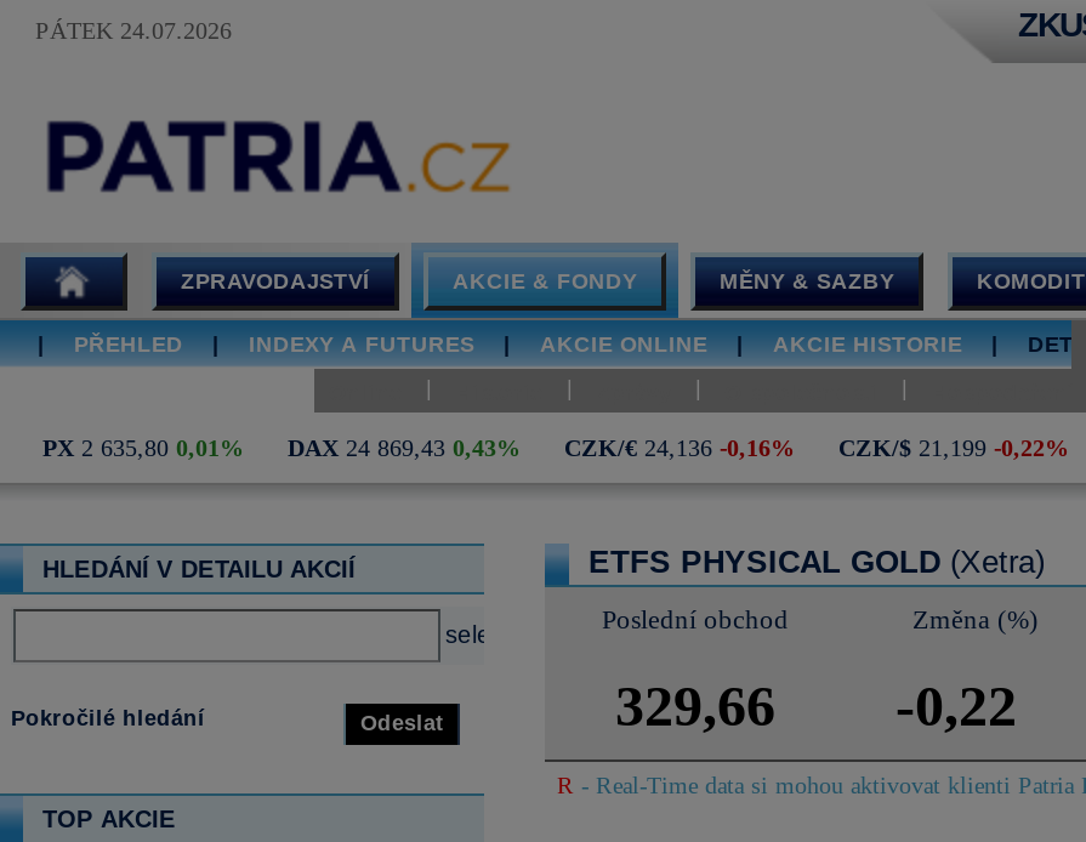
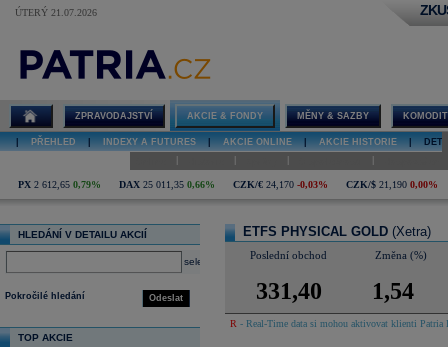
- PÁTEK 24.07.2026
+ ÚTERÝ 21.07.2026

- PX 2 635,80 0,01%
+ PX 2 612,65 0,79%

- DAX 24 869,43 0,43%
+ DAX 25 011,35 0,66%

- CZK/€ 24,136 -0,16%
+ CZK/€ 24,170 -0,03%

- CZK/$ 21,199 -0,22%
+ CZK/$ 21,190 0,00%

- 329,66
+ 331,40

- -0,22
+ 1,54
